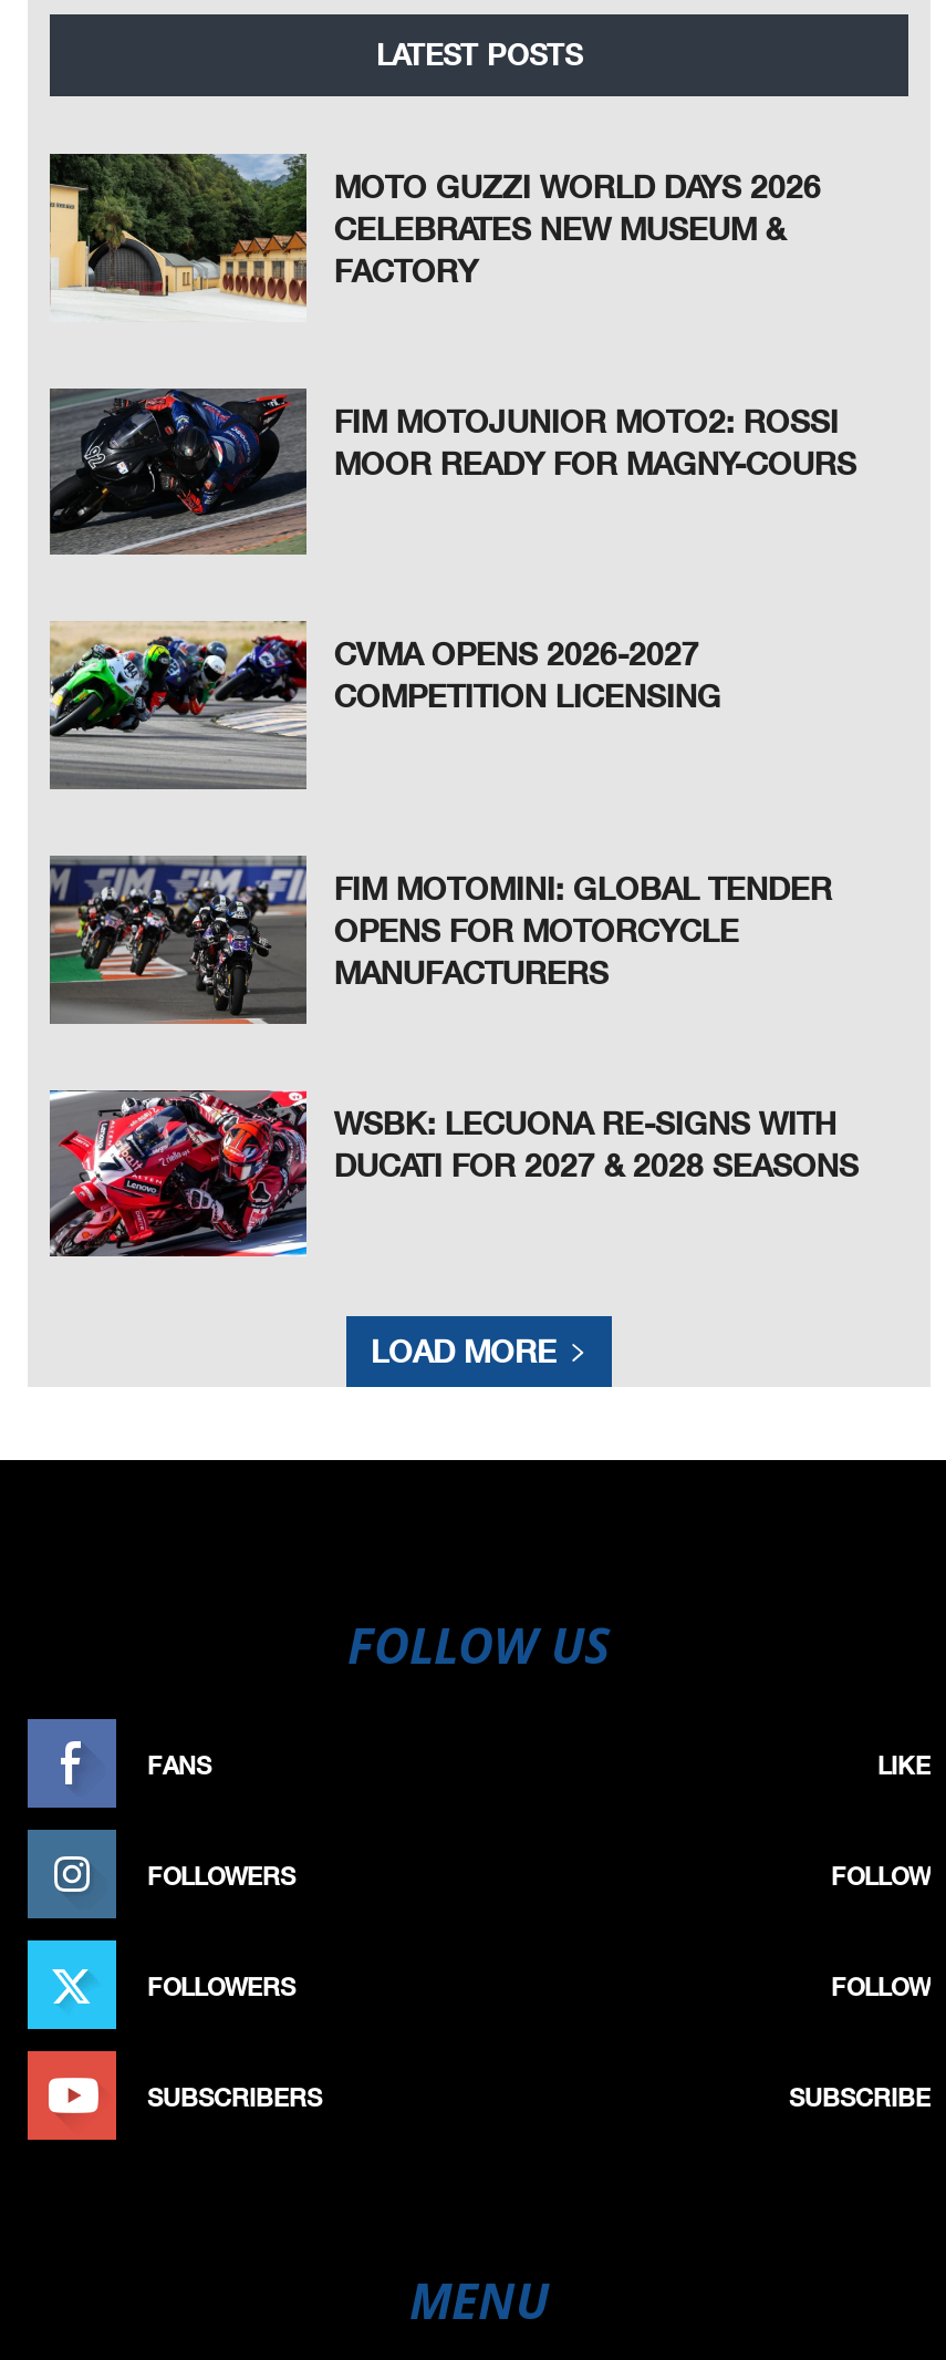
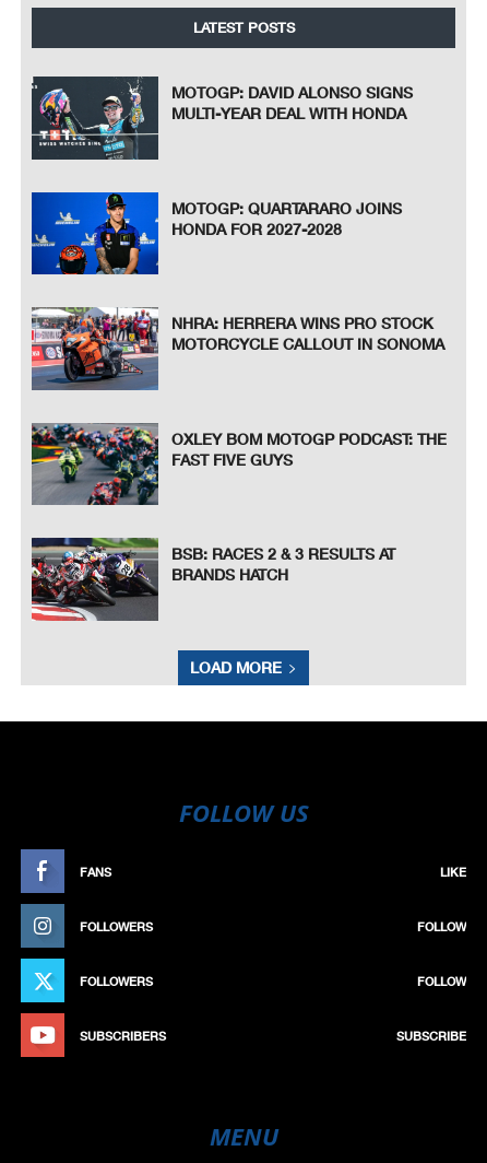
- [image]
- MOTO GUZZI WORLD DAYS 2026
- CELEBRATES NEW MUSEUM &
- FACTORY
+ [image]
+ MOTOGP: DAVID ALONSO SIGNS
+ MULTI-YEAR DEAL WITH HONDA

- [image]
- FIM MOTOJUNIOR MOTO2: ROSSI
- MOOR READY FOR MAGNY-COURS
+ [image]
+ MOTOGP: QUARTARARO JOINS
+ HONDA FOR 2027-2028

- [image]
- CVMA OPENS 2026-2027
- COMPETITION LICENSING
+ [image]
+ NHRA: HERRERA WINS PRO STOCK
+ MOTORCYCLE CALLOUT IN SONOMA

- [image]
- FIM MOTOMINI: GLOBAL TENDER
- OPENS FOR MOTORCYCLE
- MANUFACTURERS
+ [image]
+ OXLEY BOM MOTOGP PODCAST: THE
+ FAST FIVE GUYS

- [image]
- WSBK: LECUONA RE-SIGNS WITH
- DUCATI FOR 2027 & 2028 SEASONS
+ [image]
+ BSB: RACES 2 & 3 RESULTS AT
+ BRANDS HATCH
